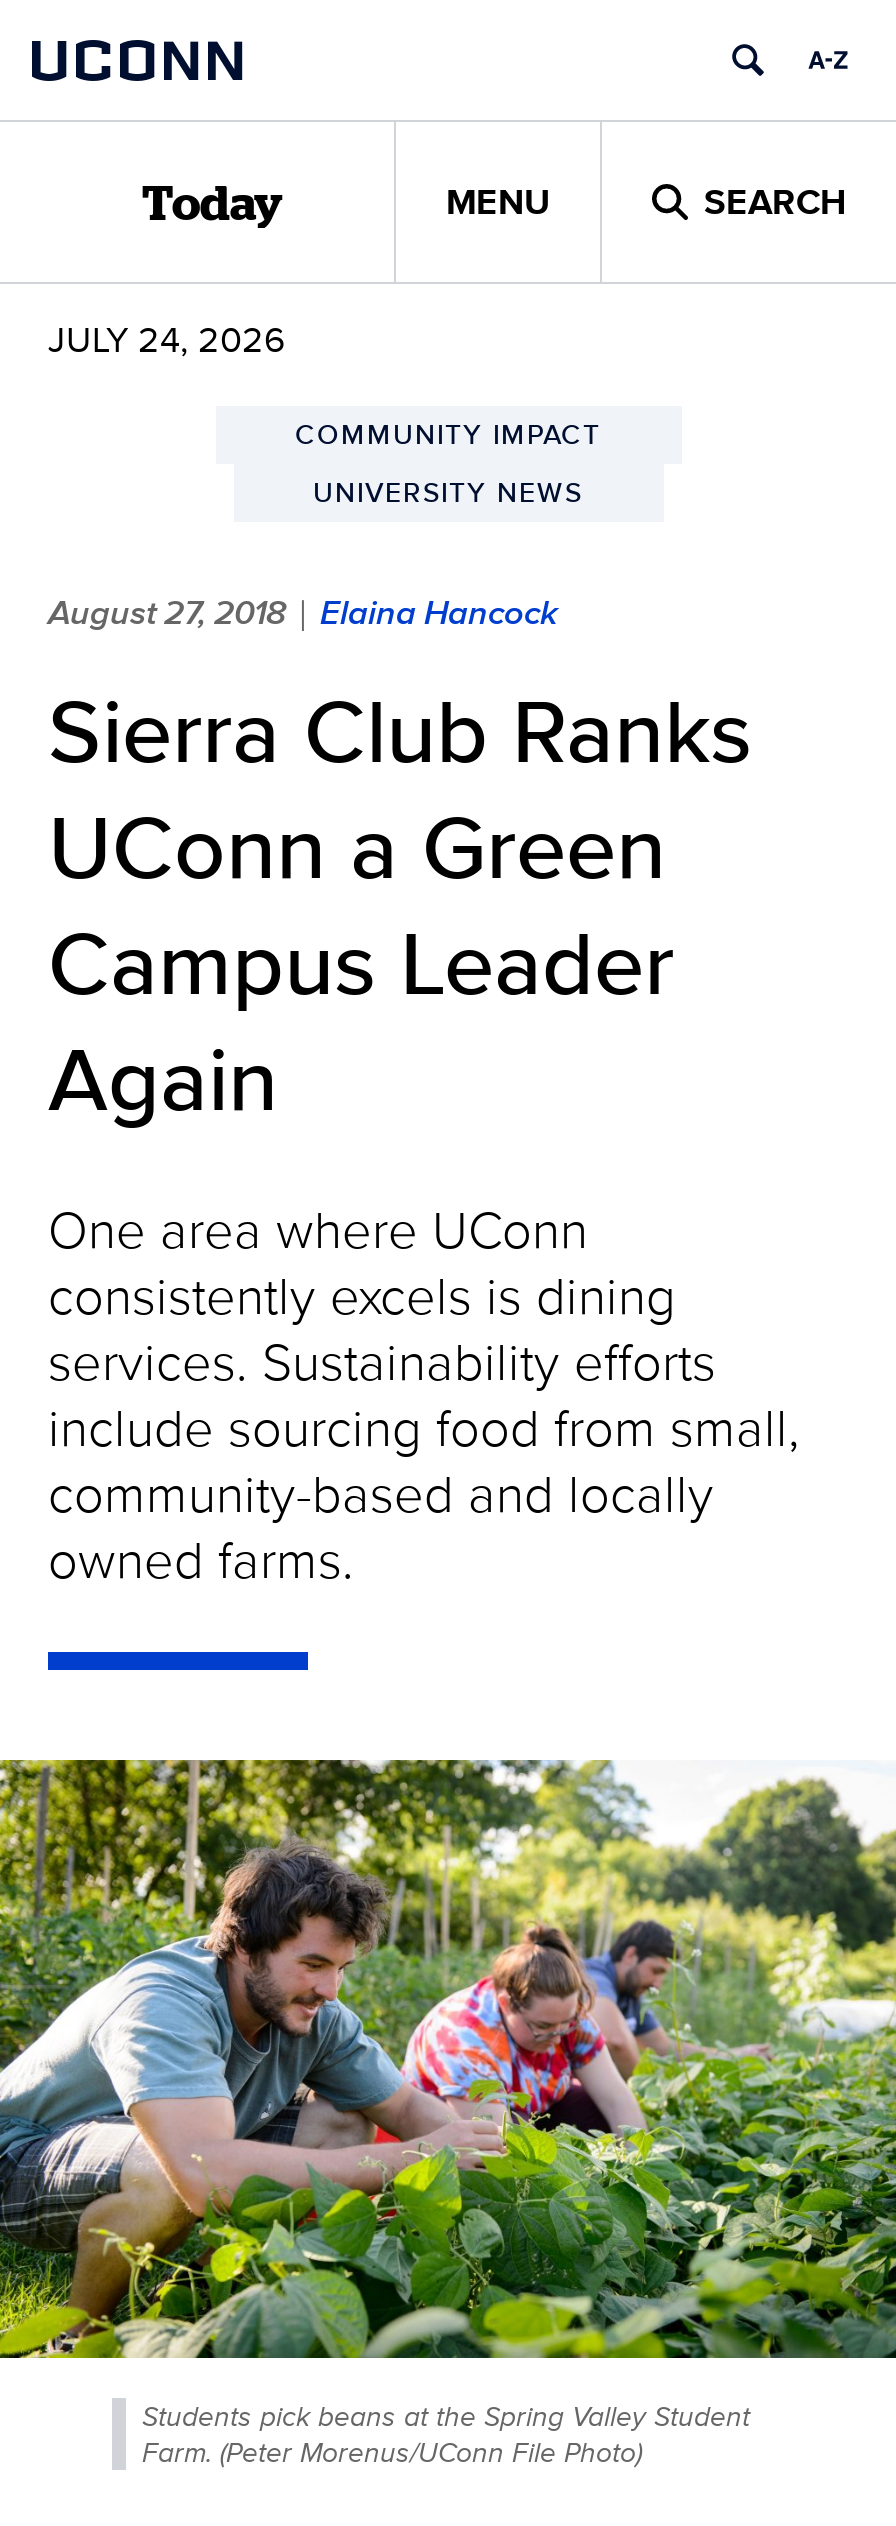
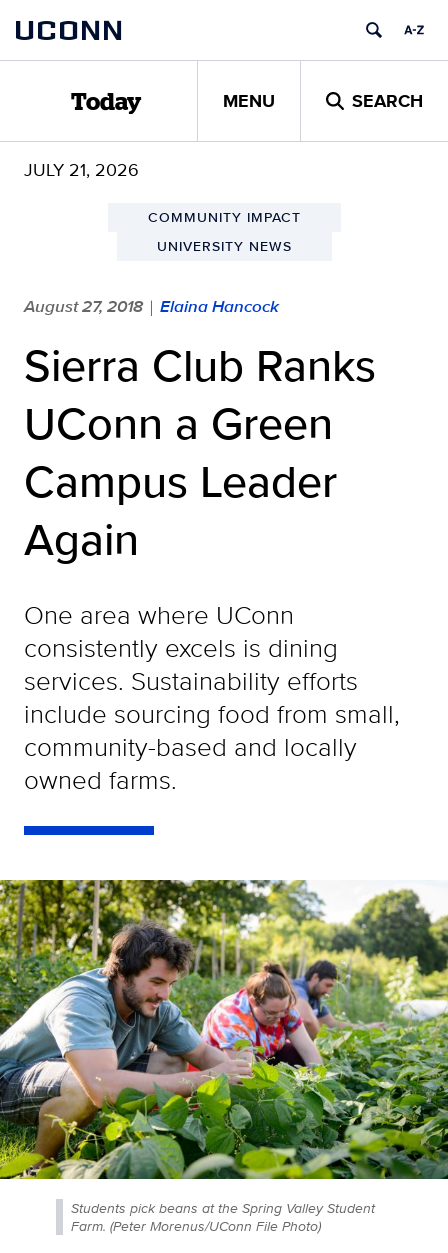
- JULY 24, 2026
+ JULY 21, 2026
